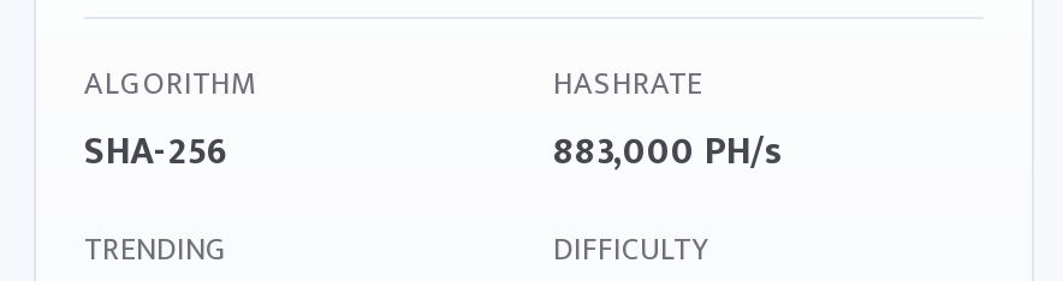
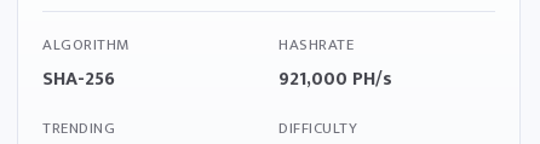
- 883,000 PH/s
+ 921,000 PH/s
